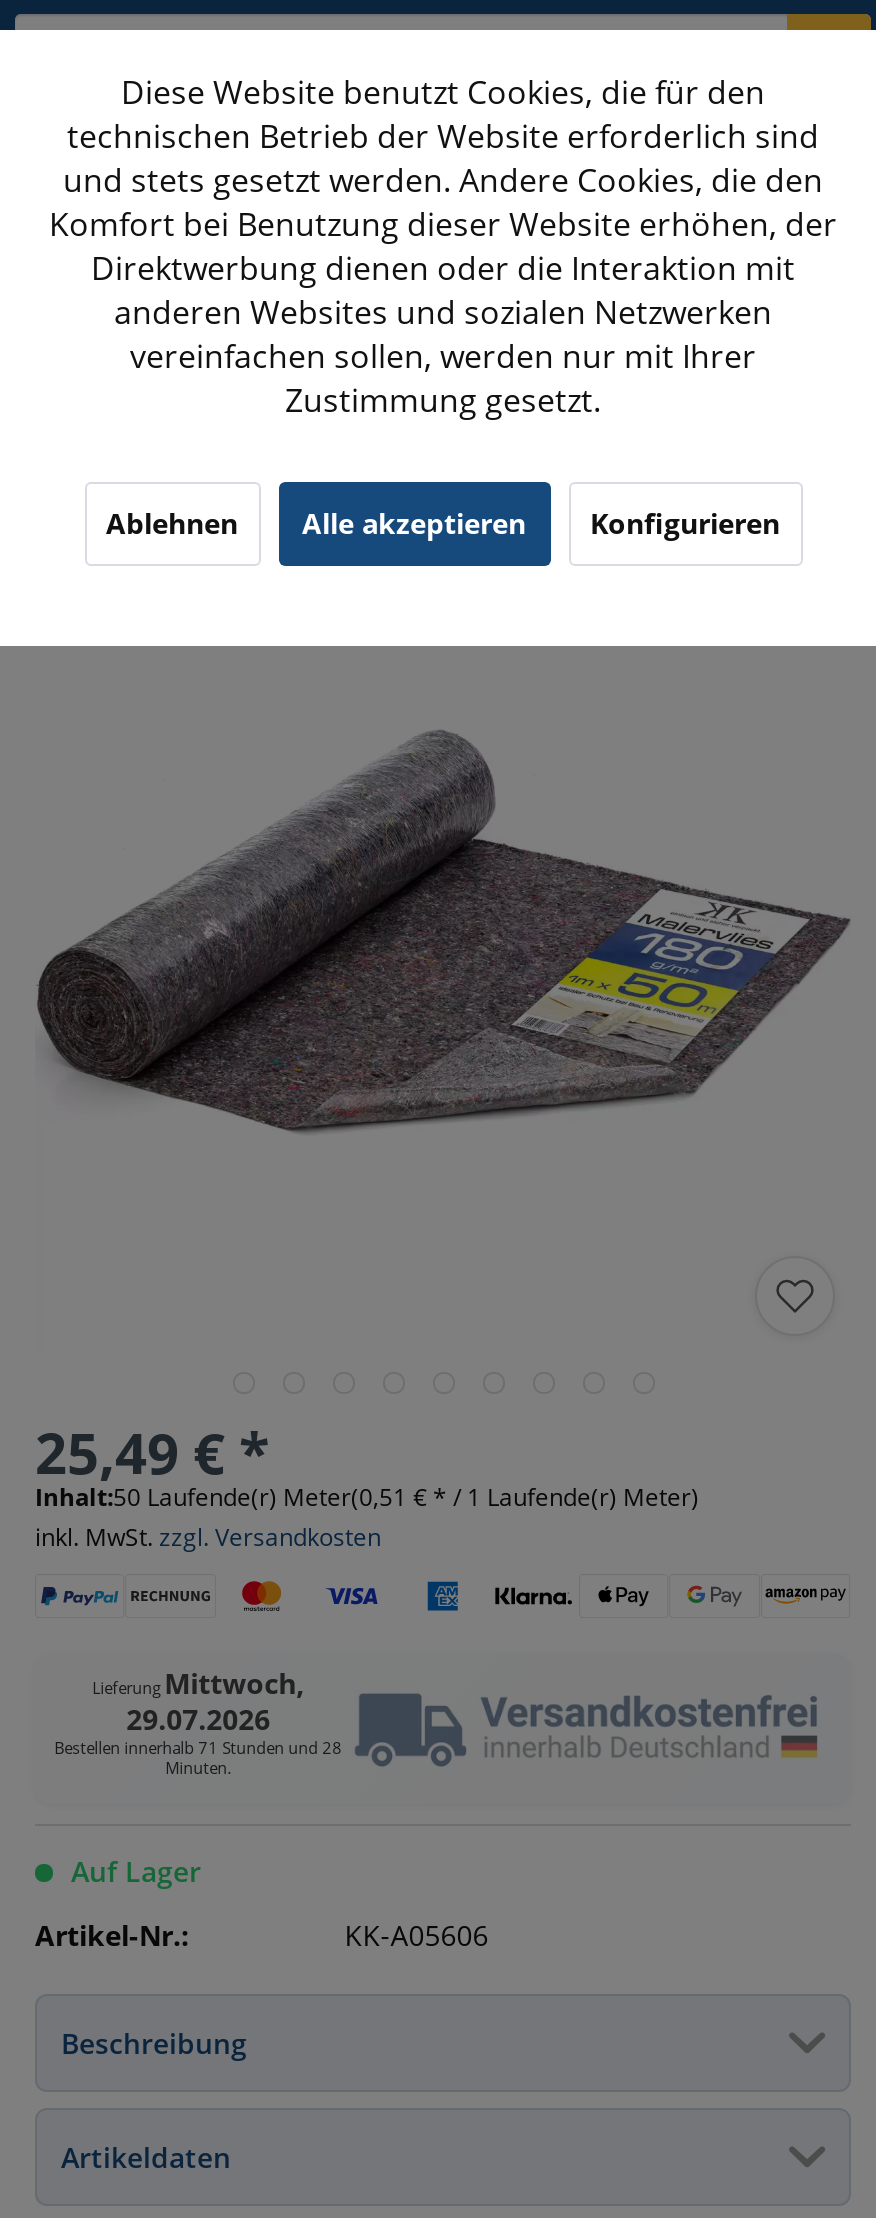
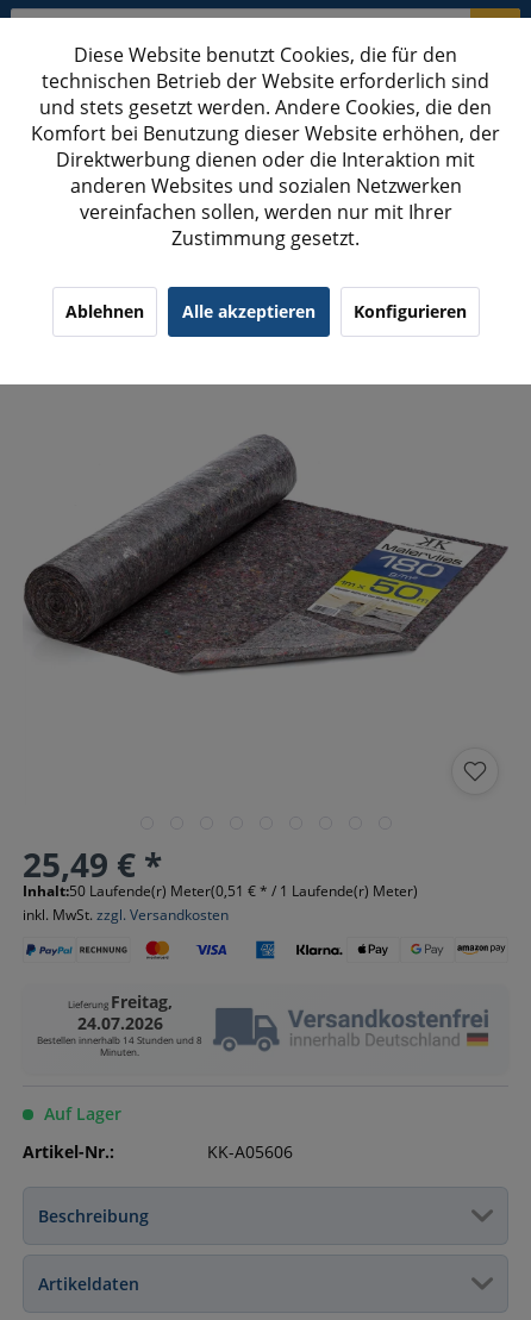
- LieferungMittwoch,
+ LieferungFreitag,

- 29.07.2026
+ 24.07.2026

- Bestellen innerhalb 71 Stunden und 28
+ Bestellen innerhalb 14 Stunden und 8
